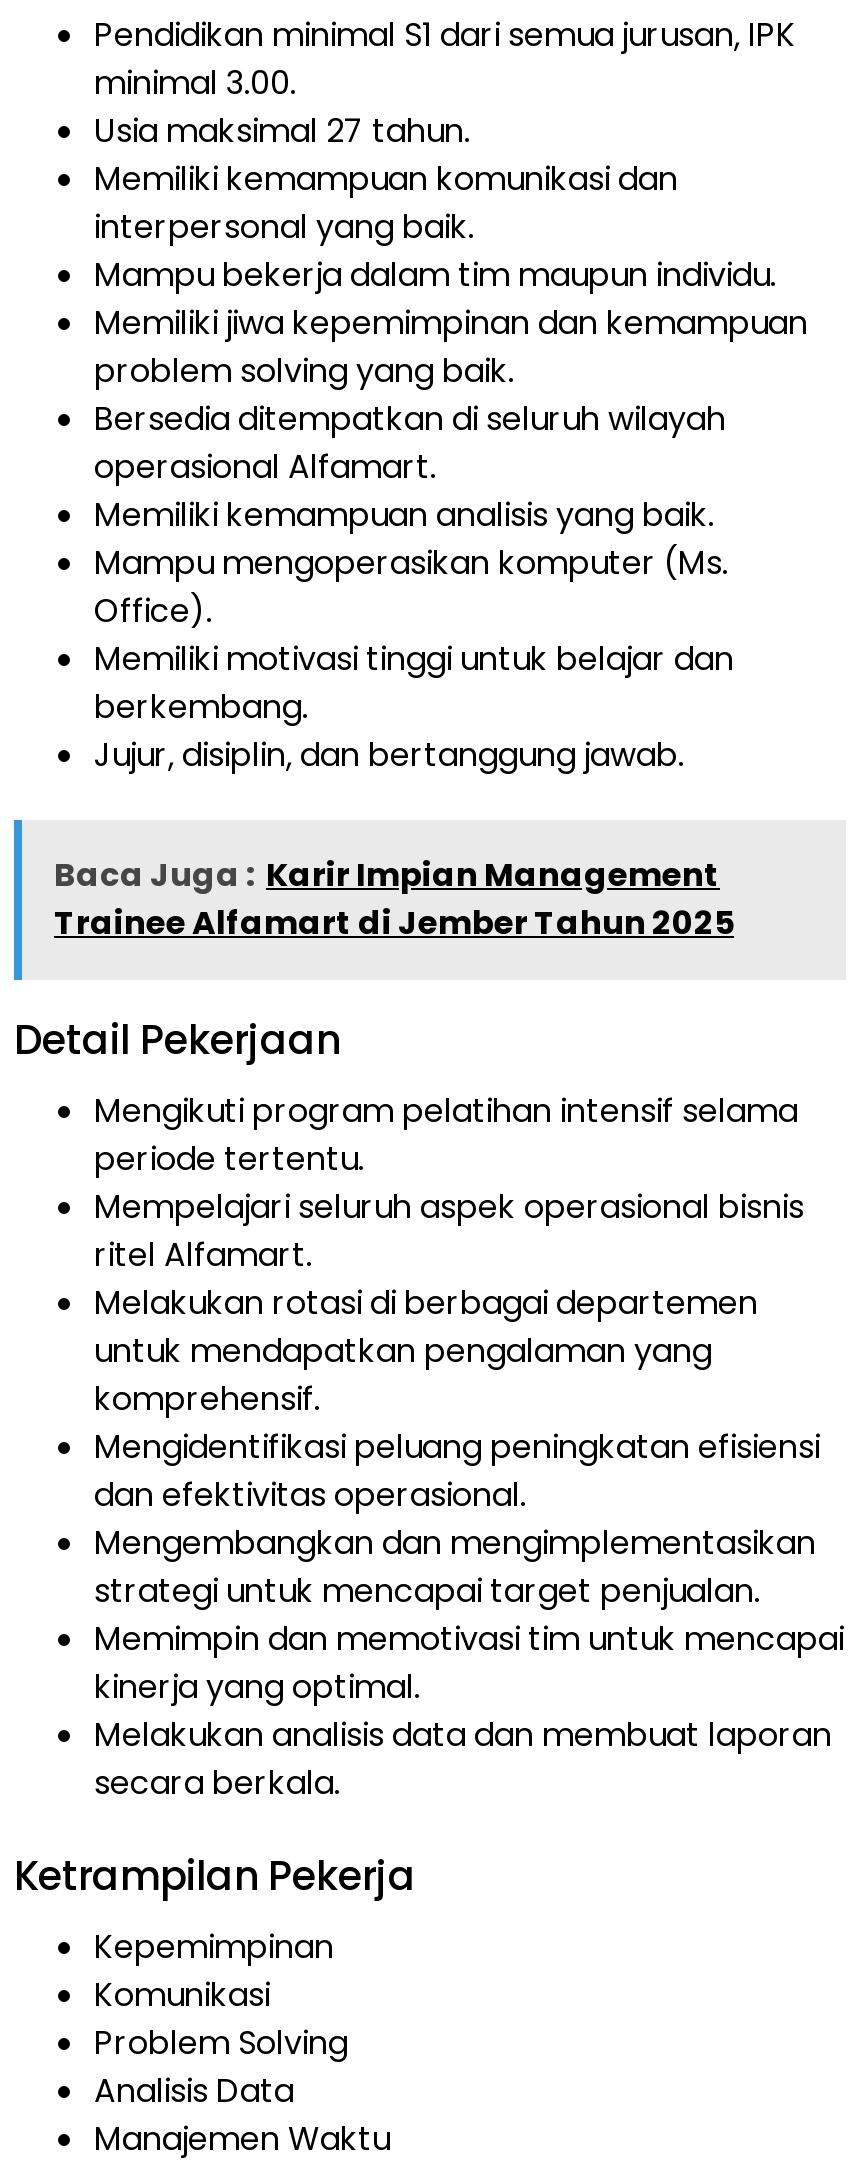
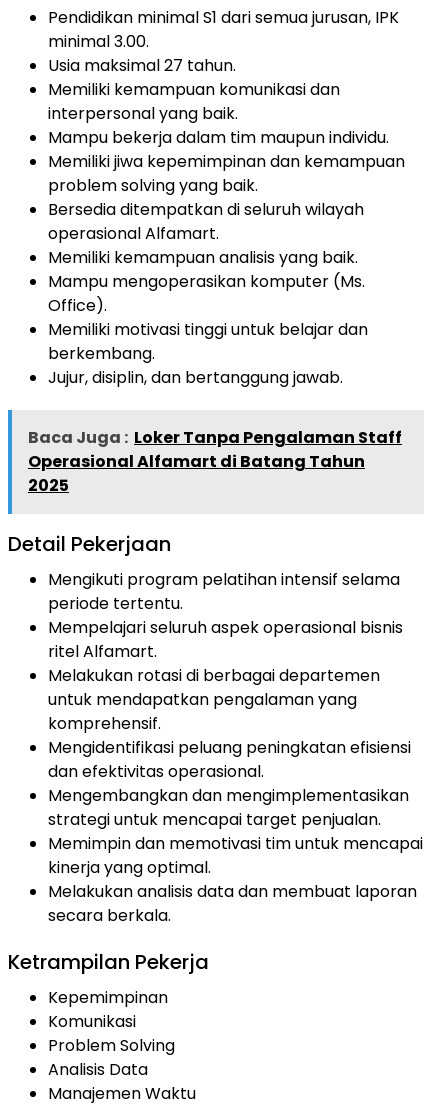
- Baca Juga : Karir Impian Management
- Trainee Alfamart di Jember Tahun 2025
+ Baca Juga : Loker Tanpa Pengalaman Staff
+ Operasional Alfamart di Batang Tahun
+ 2025
